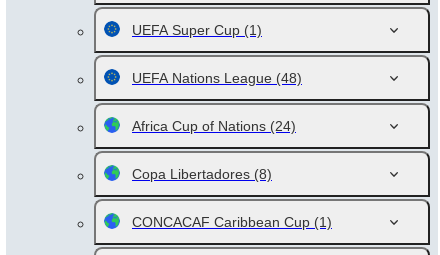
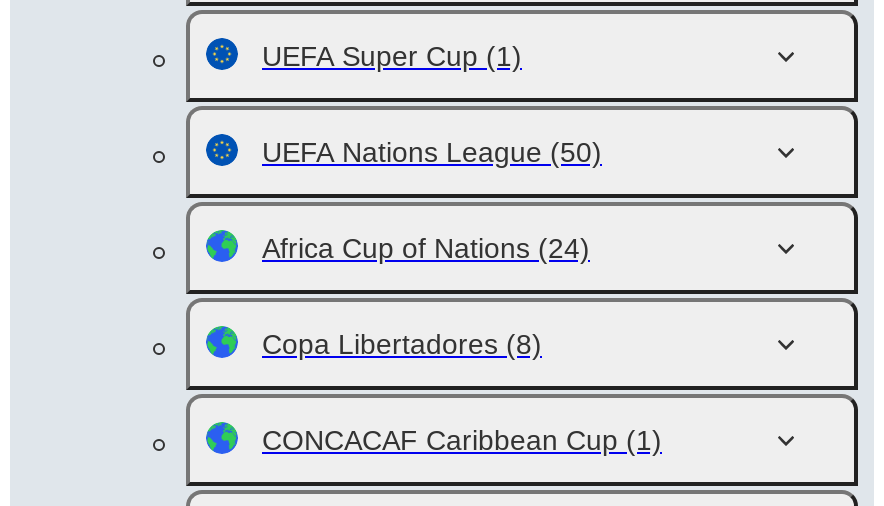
- UEFA Nations League (48)
+ UEFA Nations League (50)
